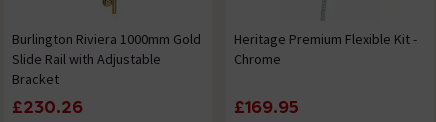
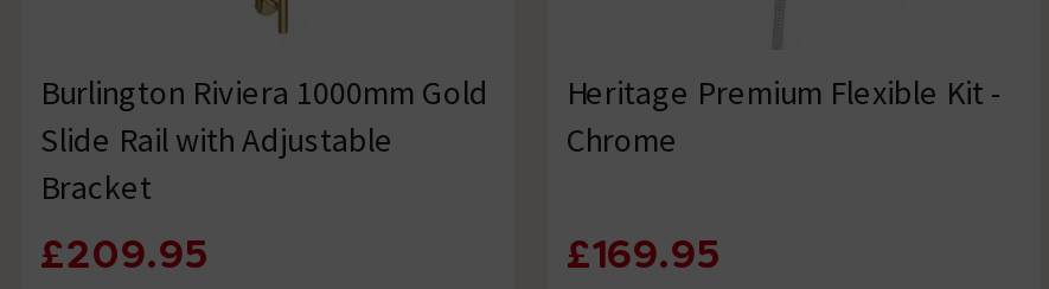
- £230.26
+ £209.95
